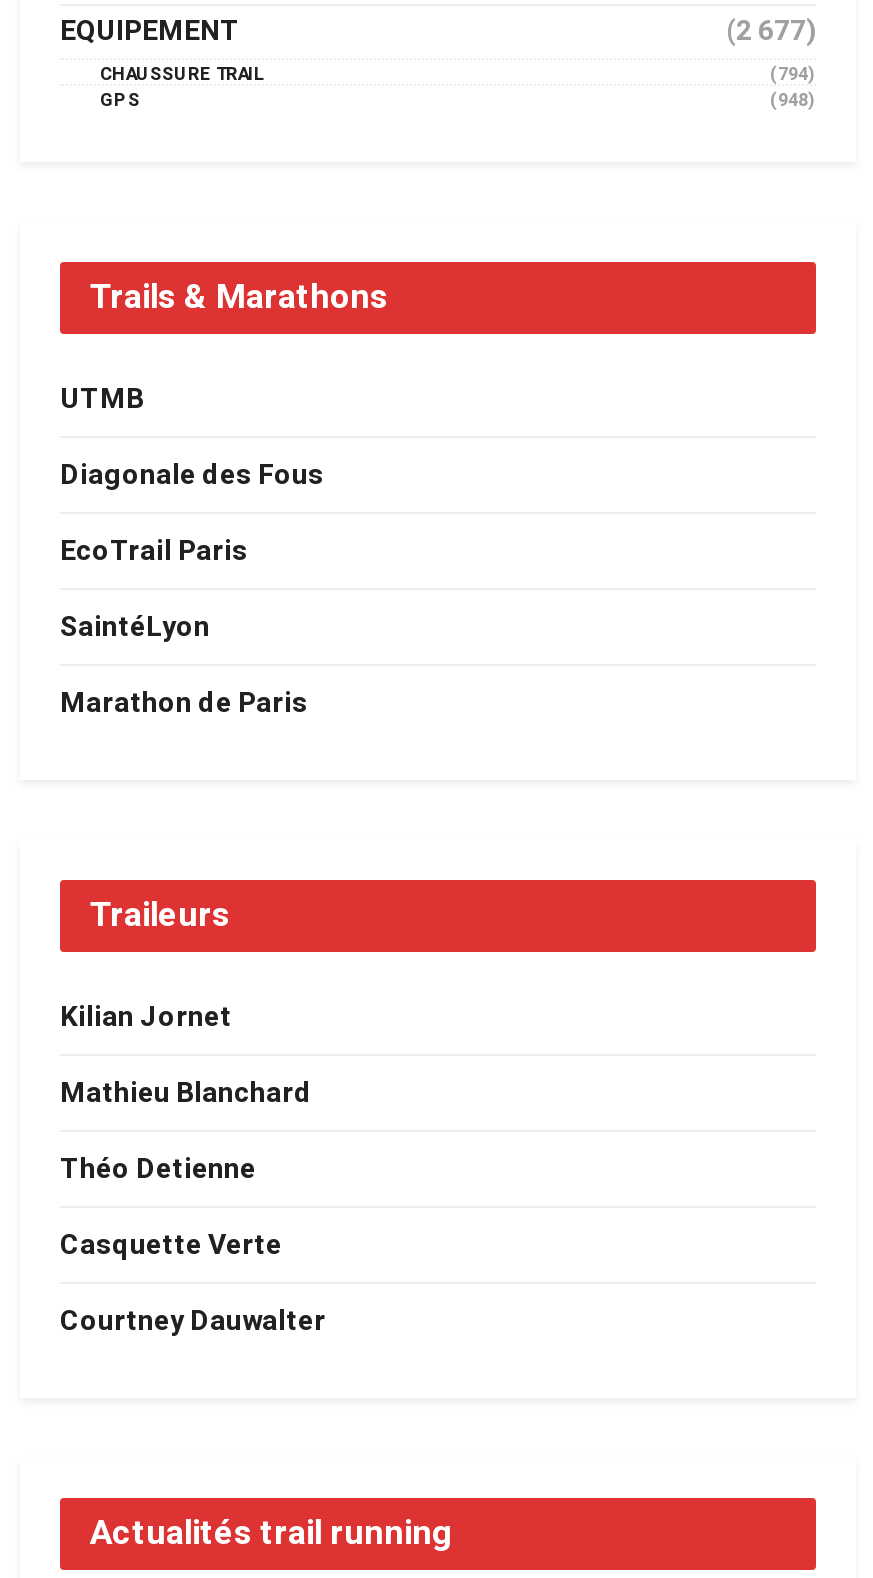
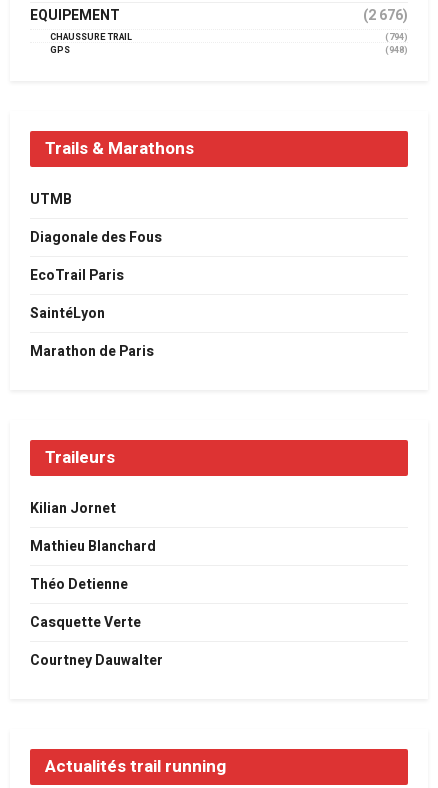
- (2 677)
+ (2 676)
